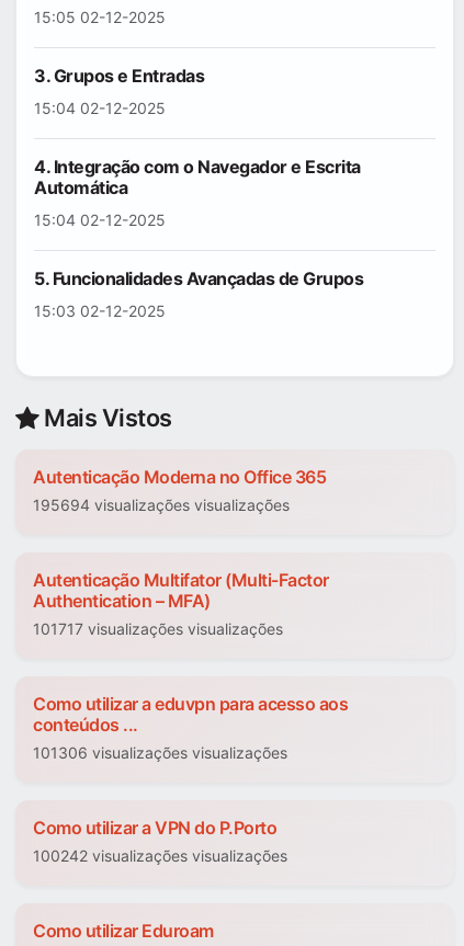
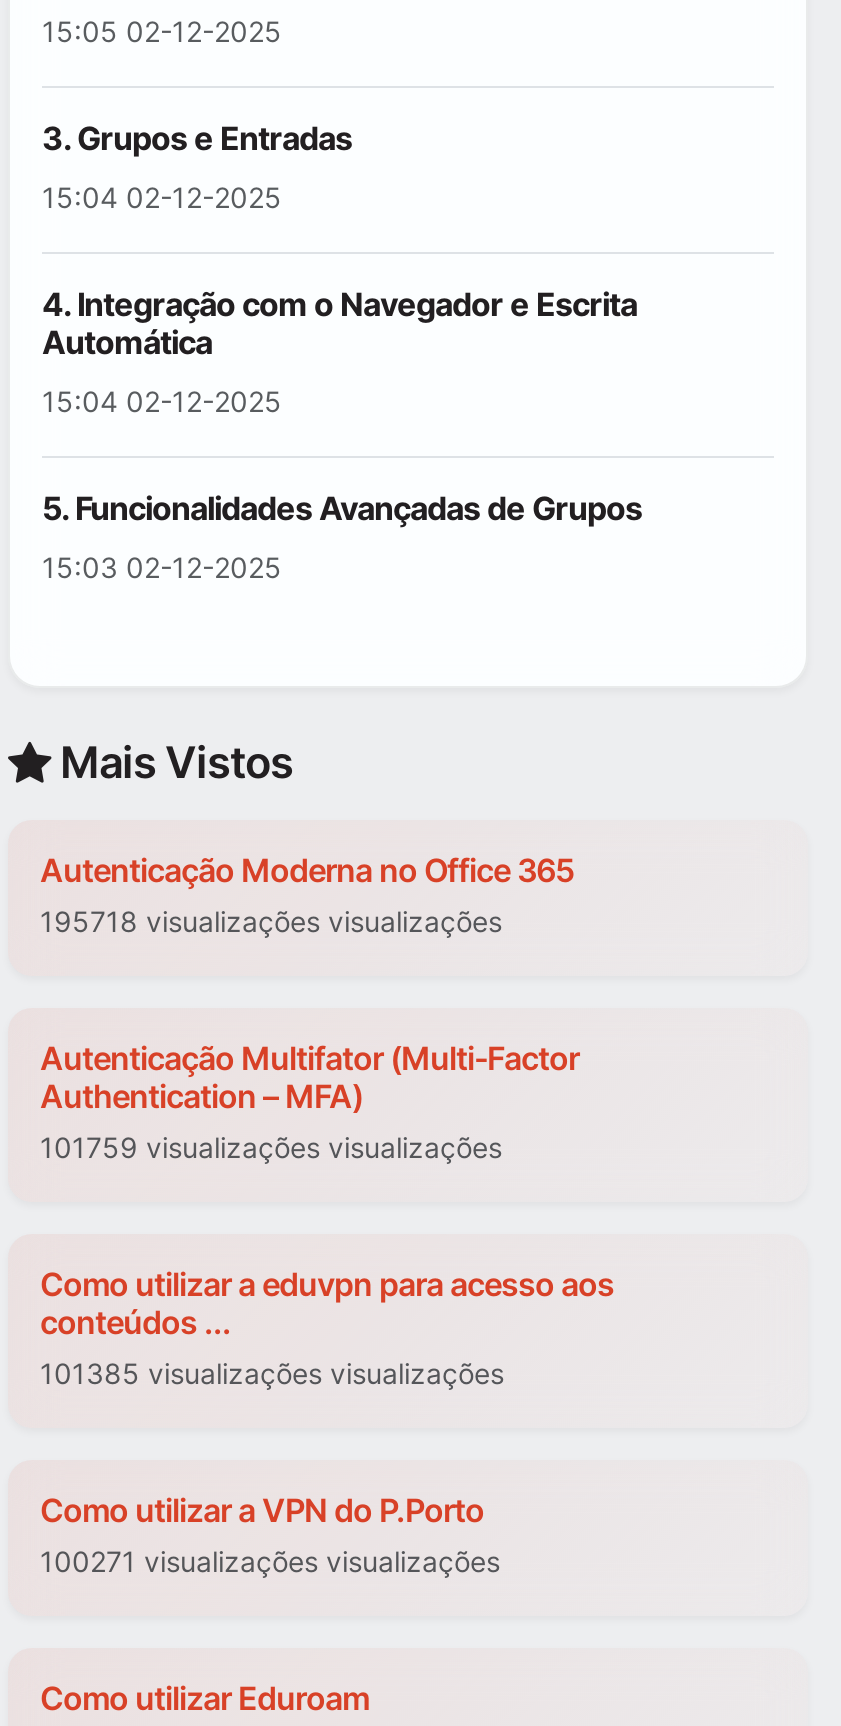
- 195694 visualizações visualizações
+ 195718 visualizações visualizações

- 101717 visualizações visualizações
+ 101759 visualizações visualizações

- 101306 visualizações visualizações
+ 101385 visualizações visualizações

- 100242 visualizações visualizações
+ 100271 visualizações visualizações
